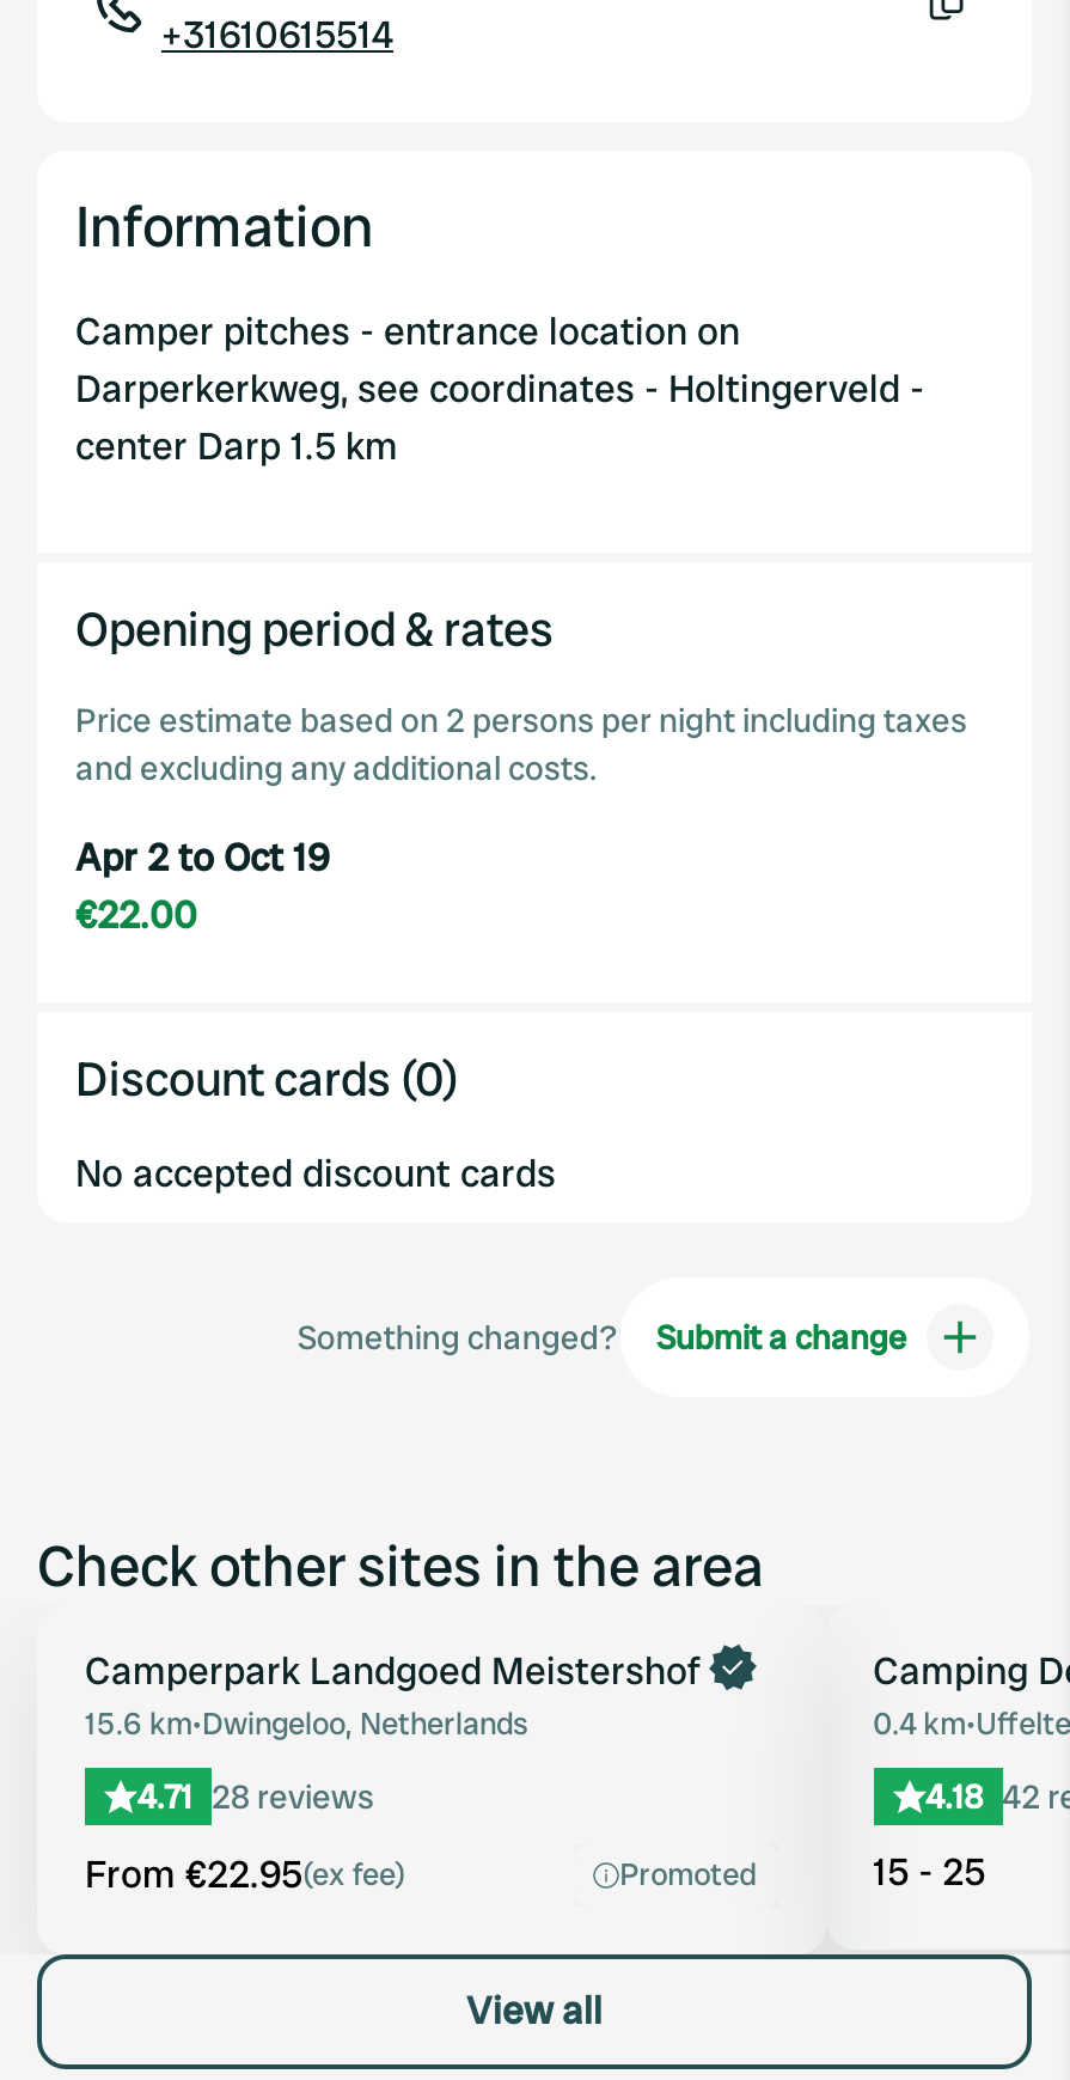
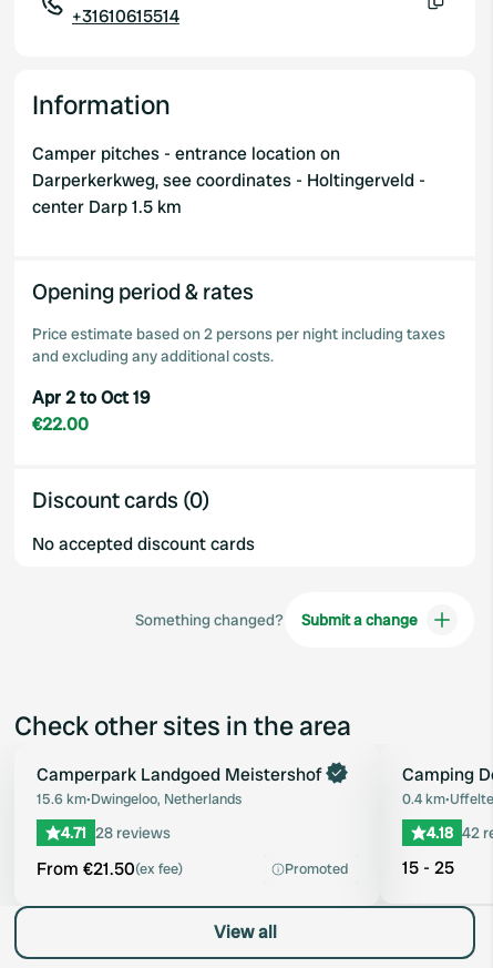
- From €22.95(ex fee)
+ From €21.50(ex fee)
